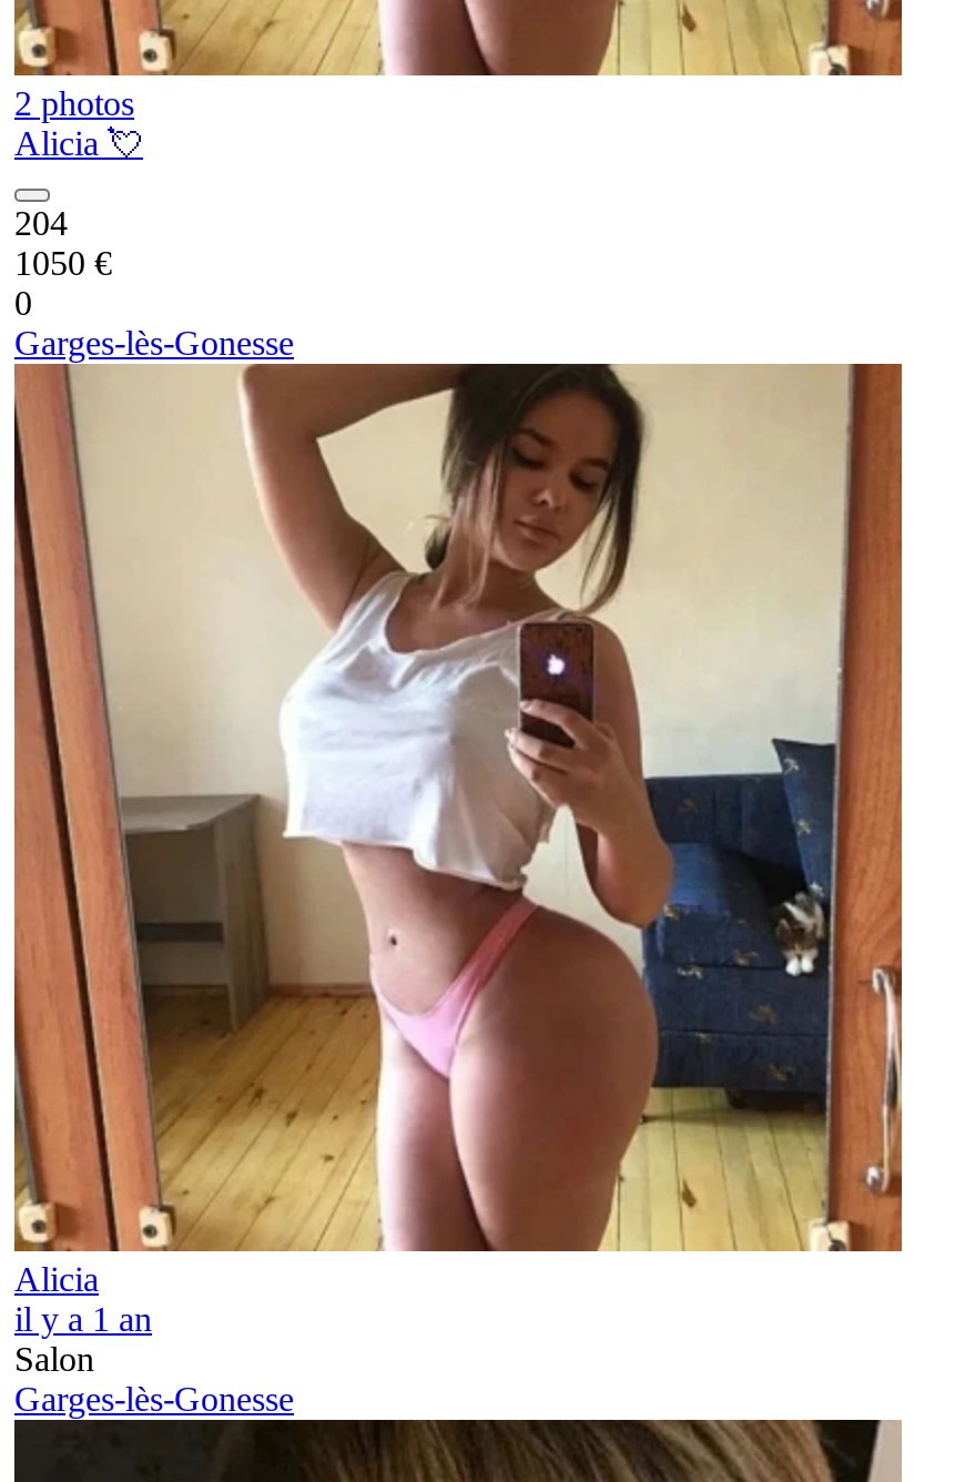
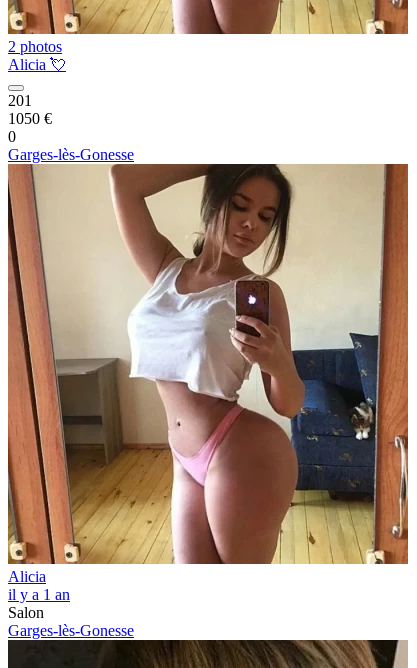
- 204
+ 201
